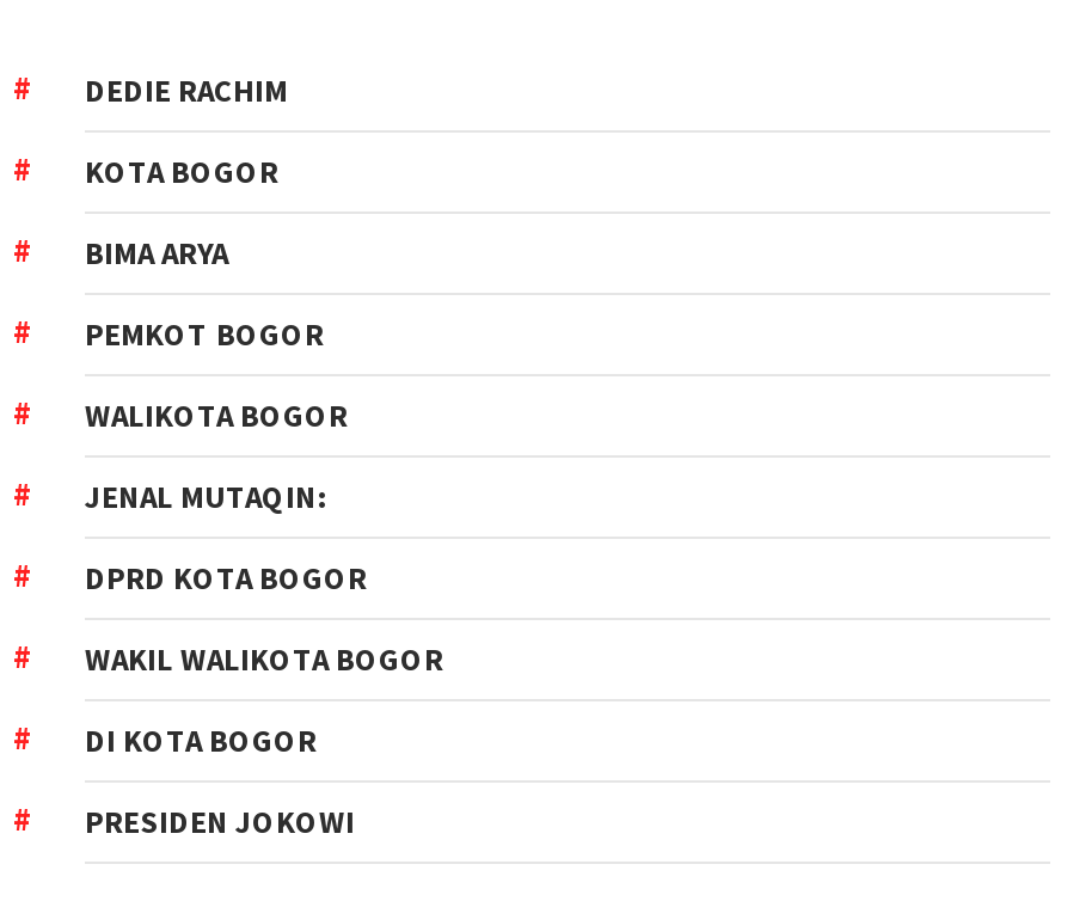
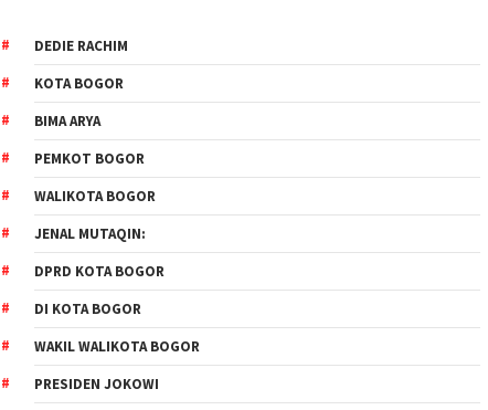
moved down: WAKIL WALIKOTA BOGOR

moved up: DI KOTA BOGOR
